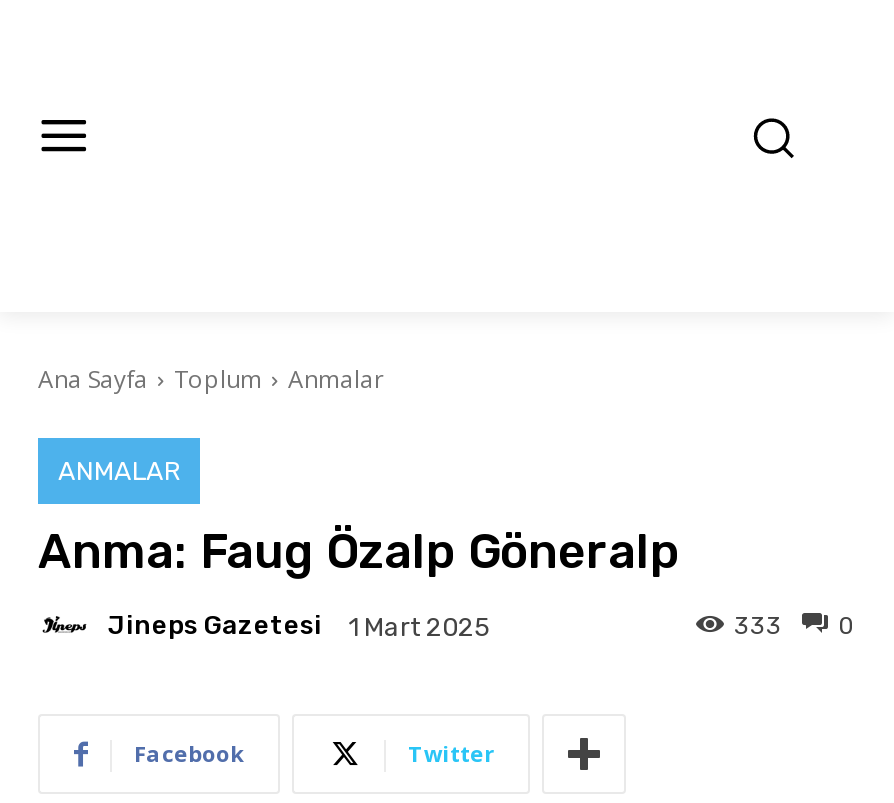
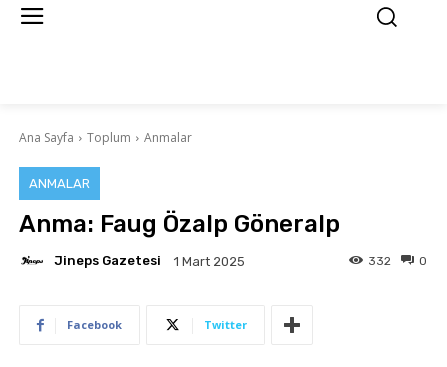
- 333 0
+ 332 0
